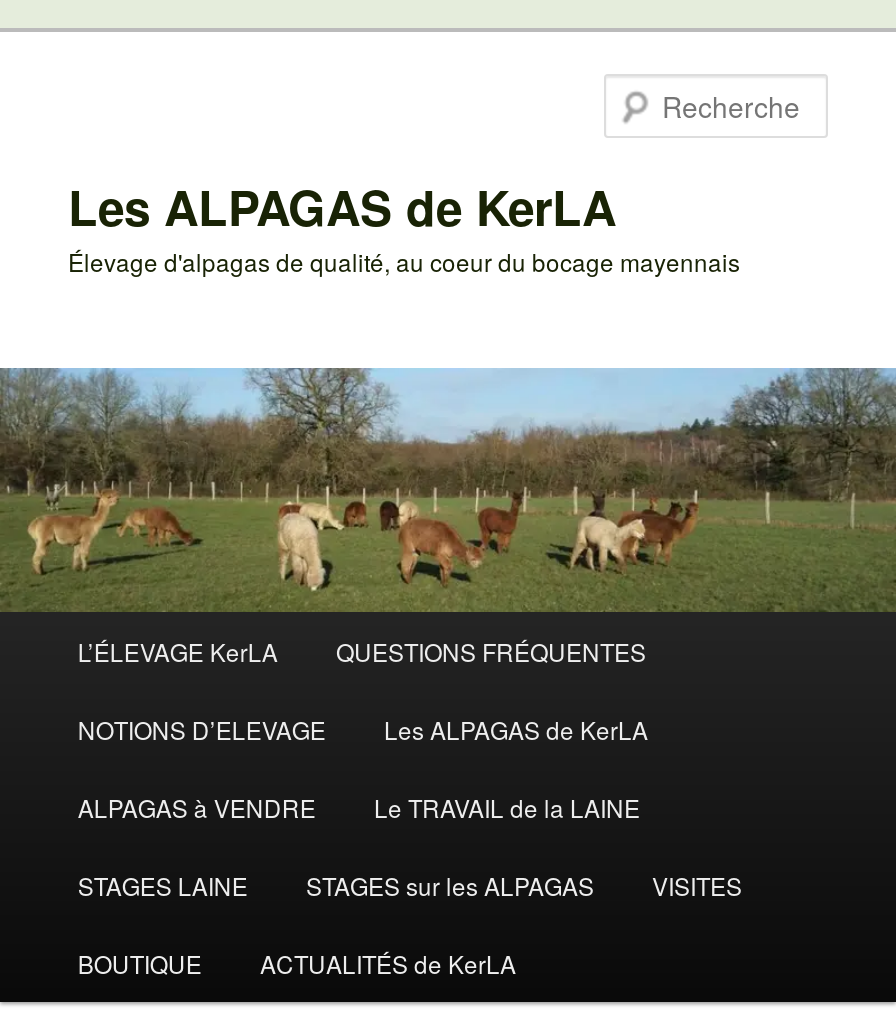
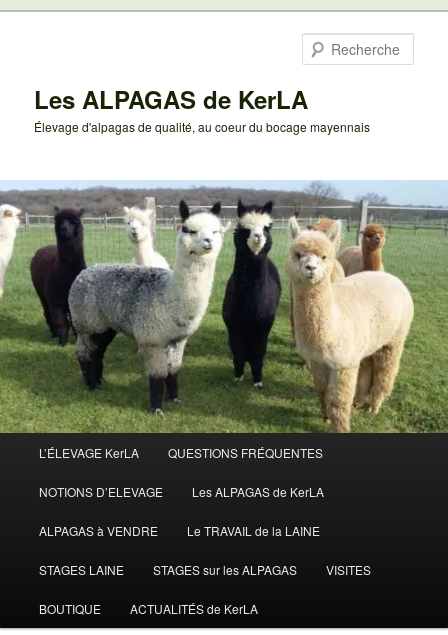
- [image]
+ [image]
